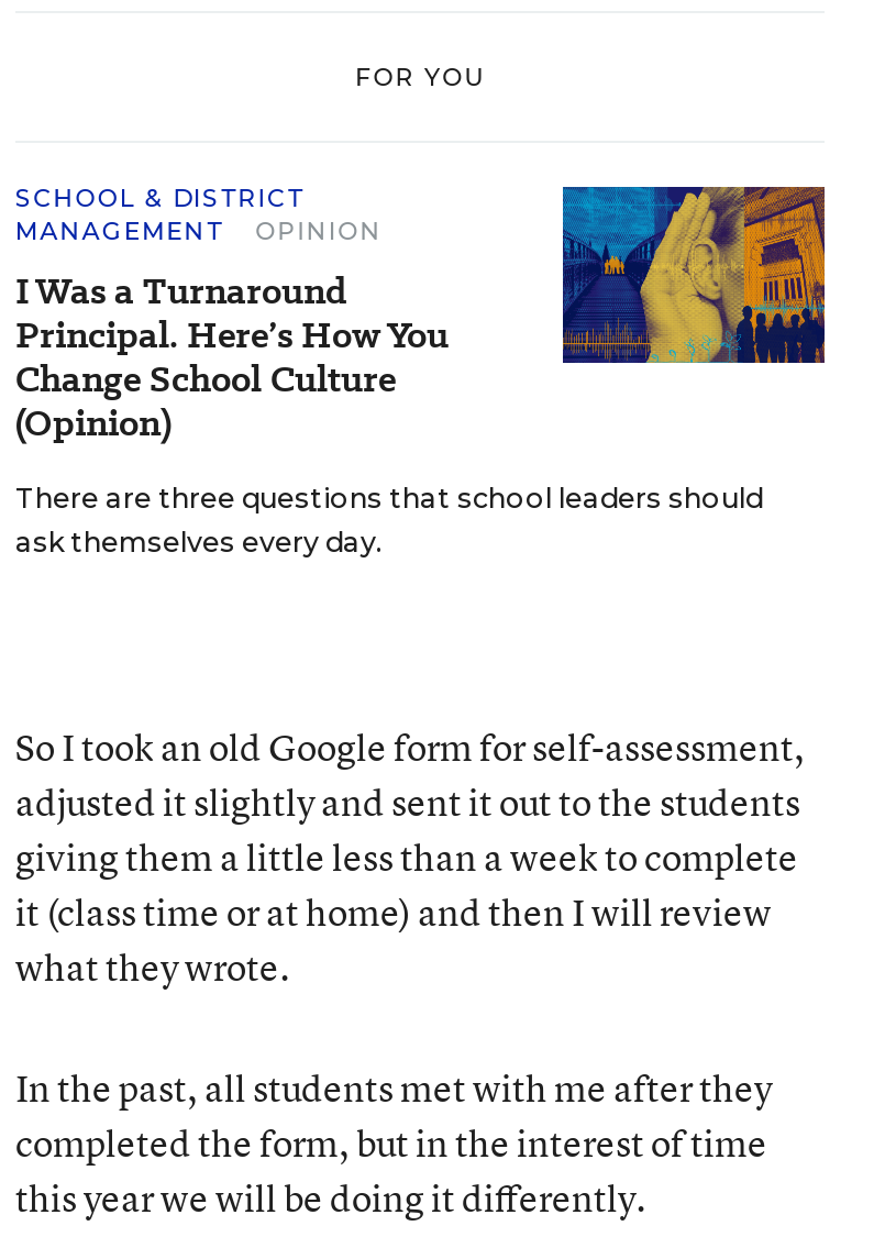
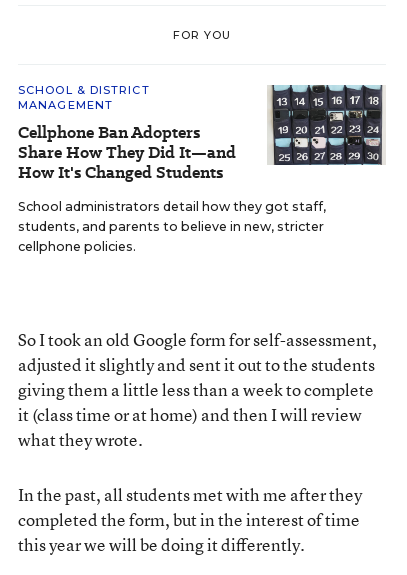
- [image]
+ [image]

- OPINION
- I Was a Turnaround
- Principal. Here’s How You
- Change School Culture
- (Opinion)
+ Cellphone Ban Adopters
+ Share How They Did It—and
+ How It's Changed Students

- There are three questions that school leaders should
- ask themselves every day.
+ School administrators detail how they got staff,
+ students, and parents to believe in new, stricter
+ cellphone policies.
